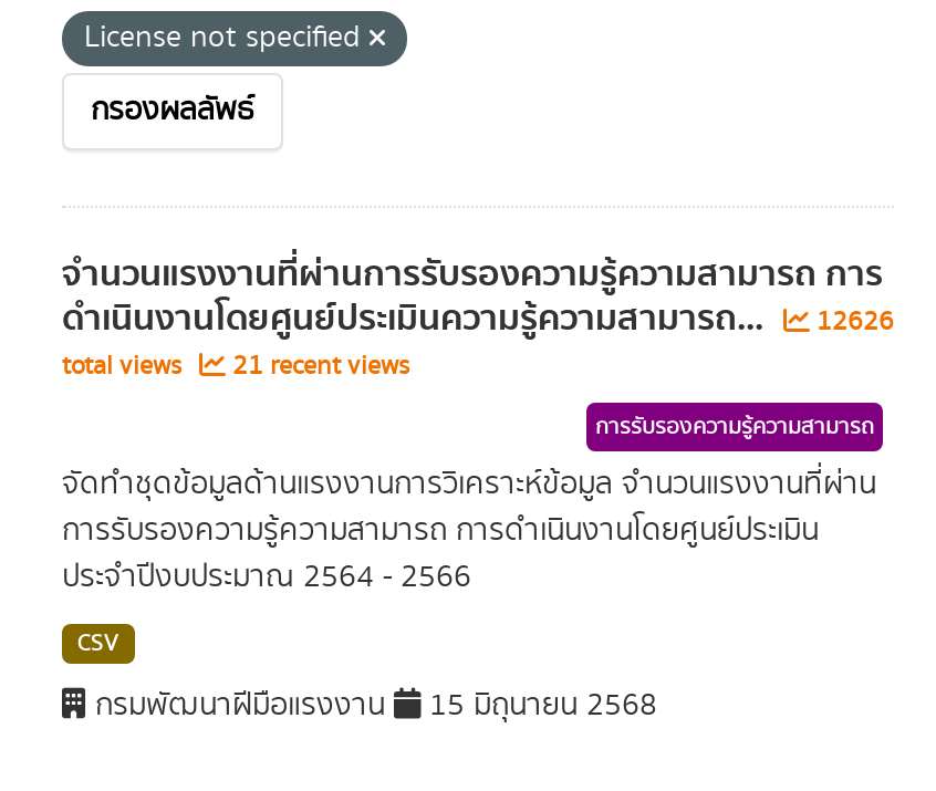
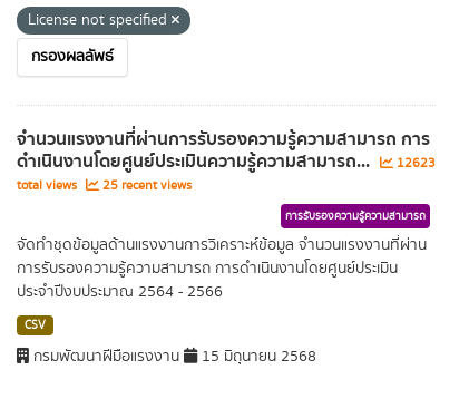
- ดำเนินงานโดยศูนย์ประเมินความรู้ความสามารถ... 12626
+ ดำเนินงานโดยศูนย์ประเมินความรู้ความสามารถ... 12623

- total views 21 recent views
+ total views 25 recent views
